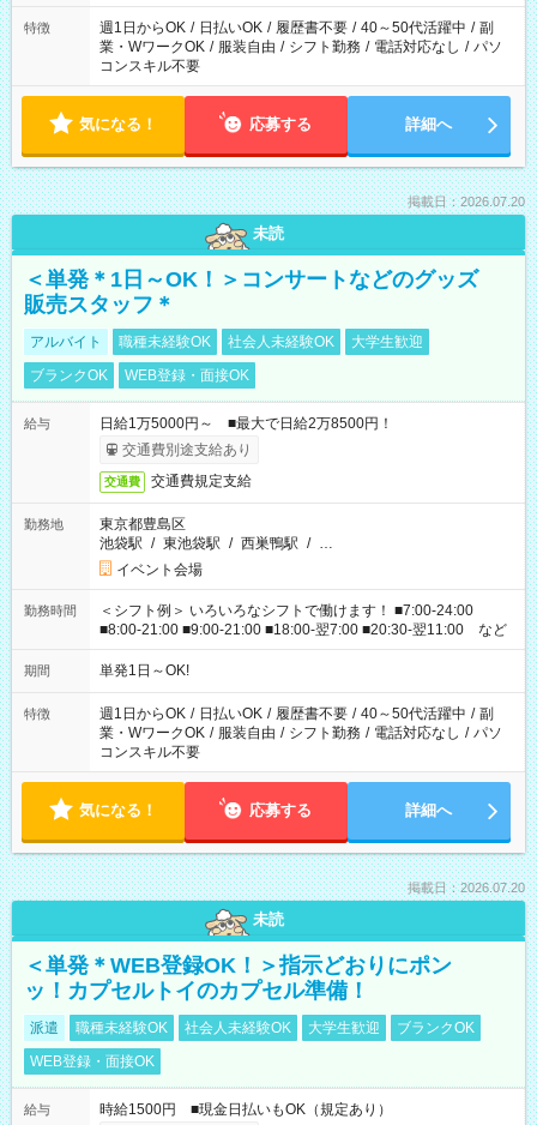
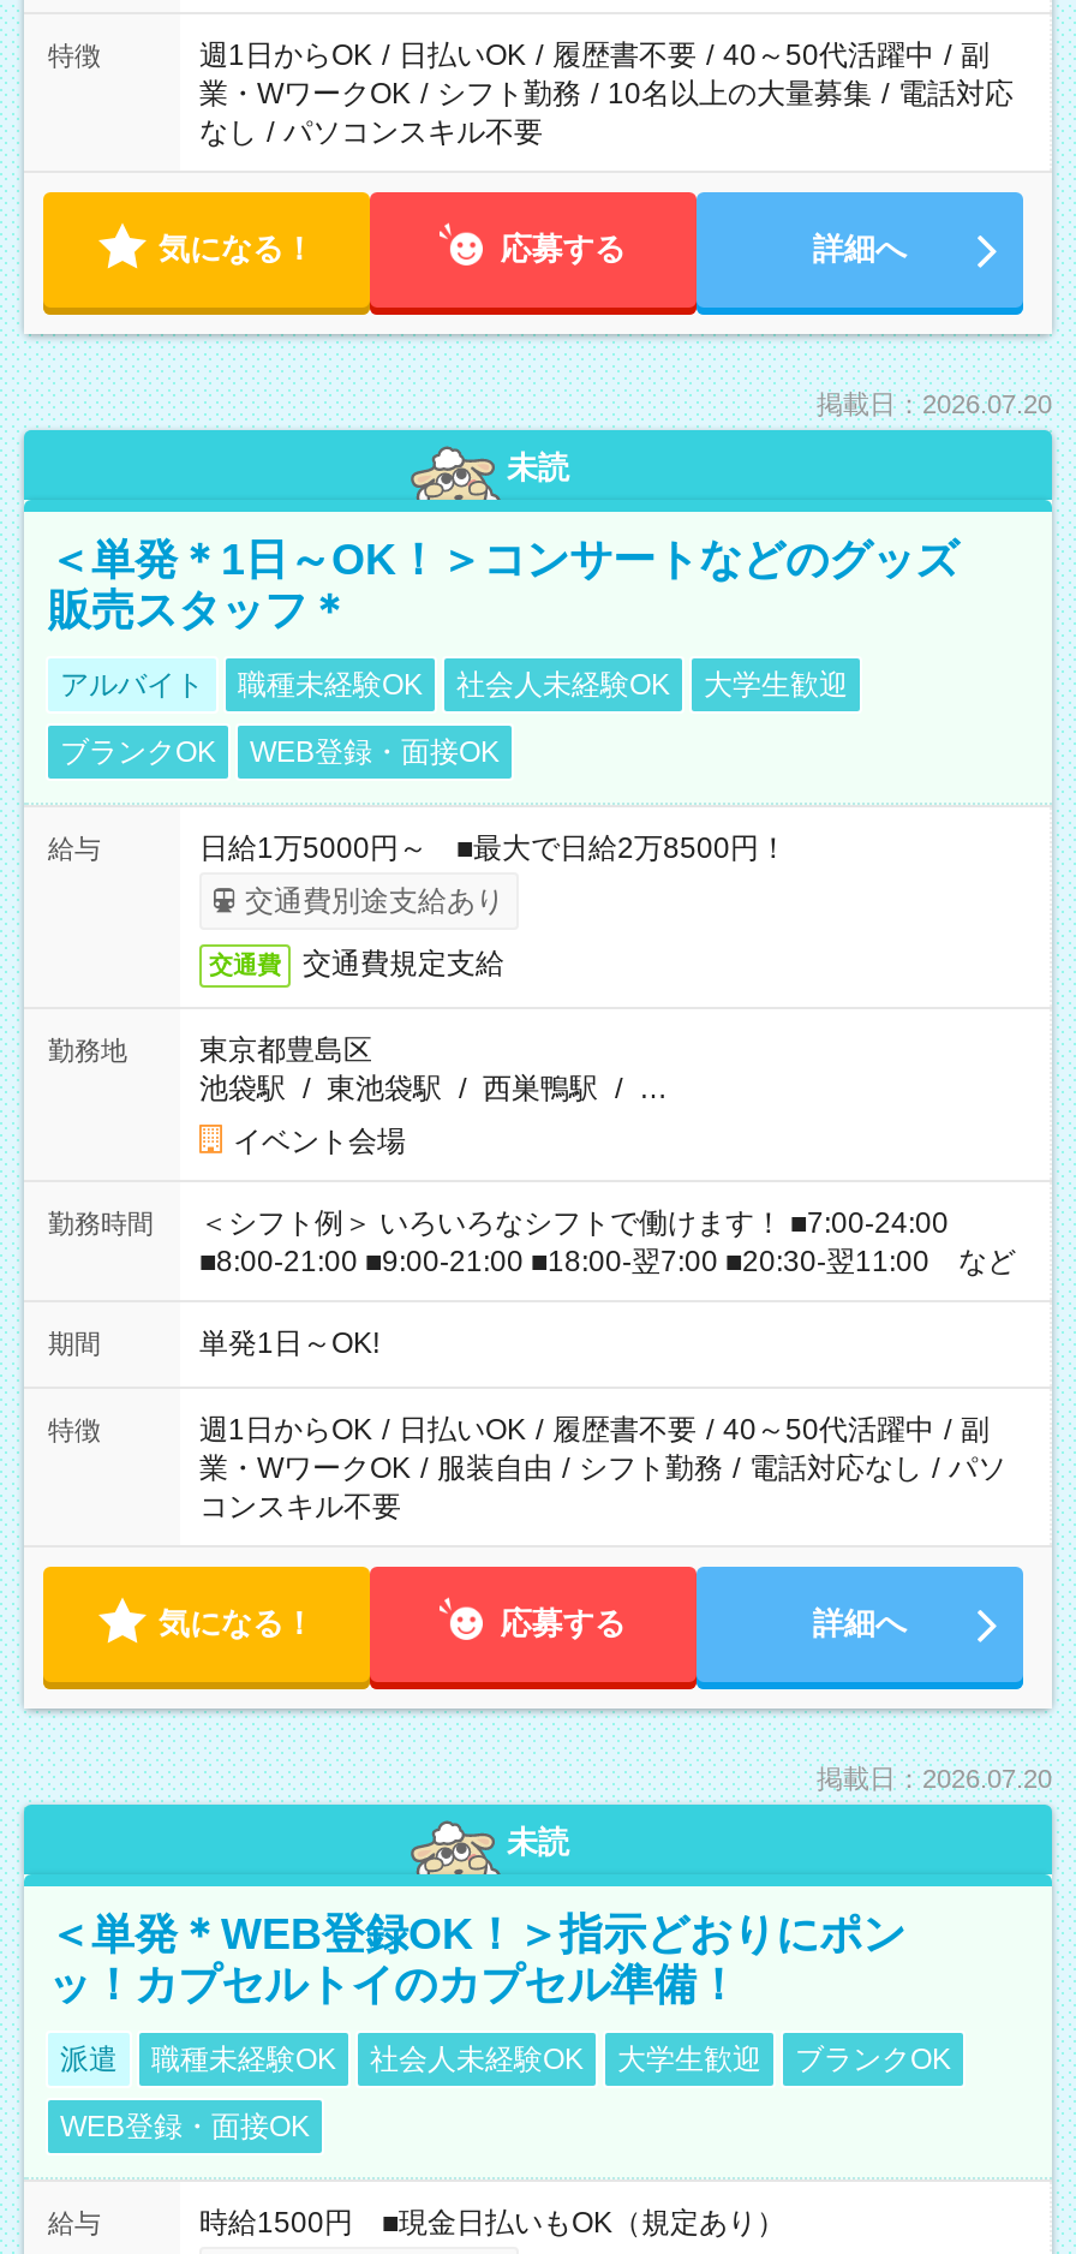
- 業・WワークOK / 服装自由 / シフト勤務 / 電話対応なし / パソ
- コンスキル不要
+ 業・WワークOK / シフト勤務 / 10名以上の大量募集 / 電話対応
+ なし / パソコンスキル不要
